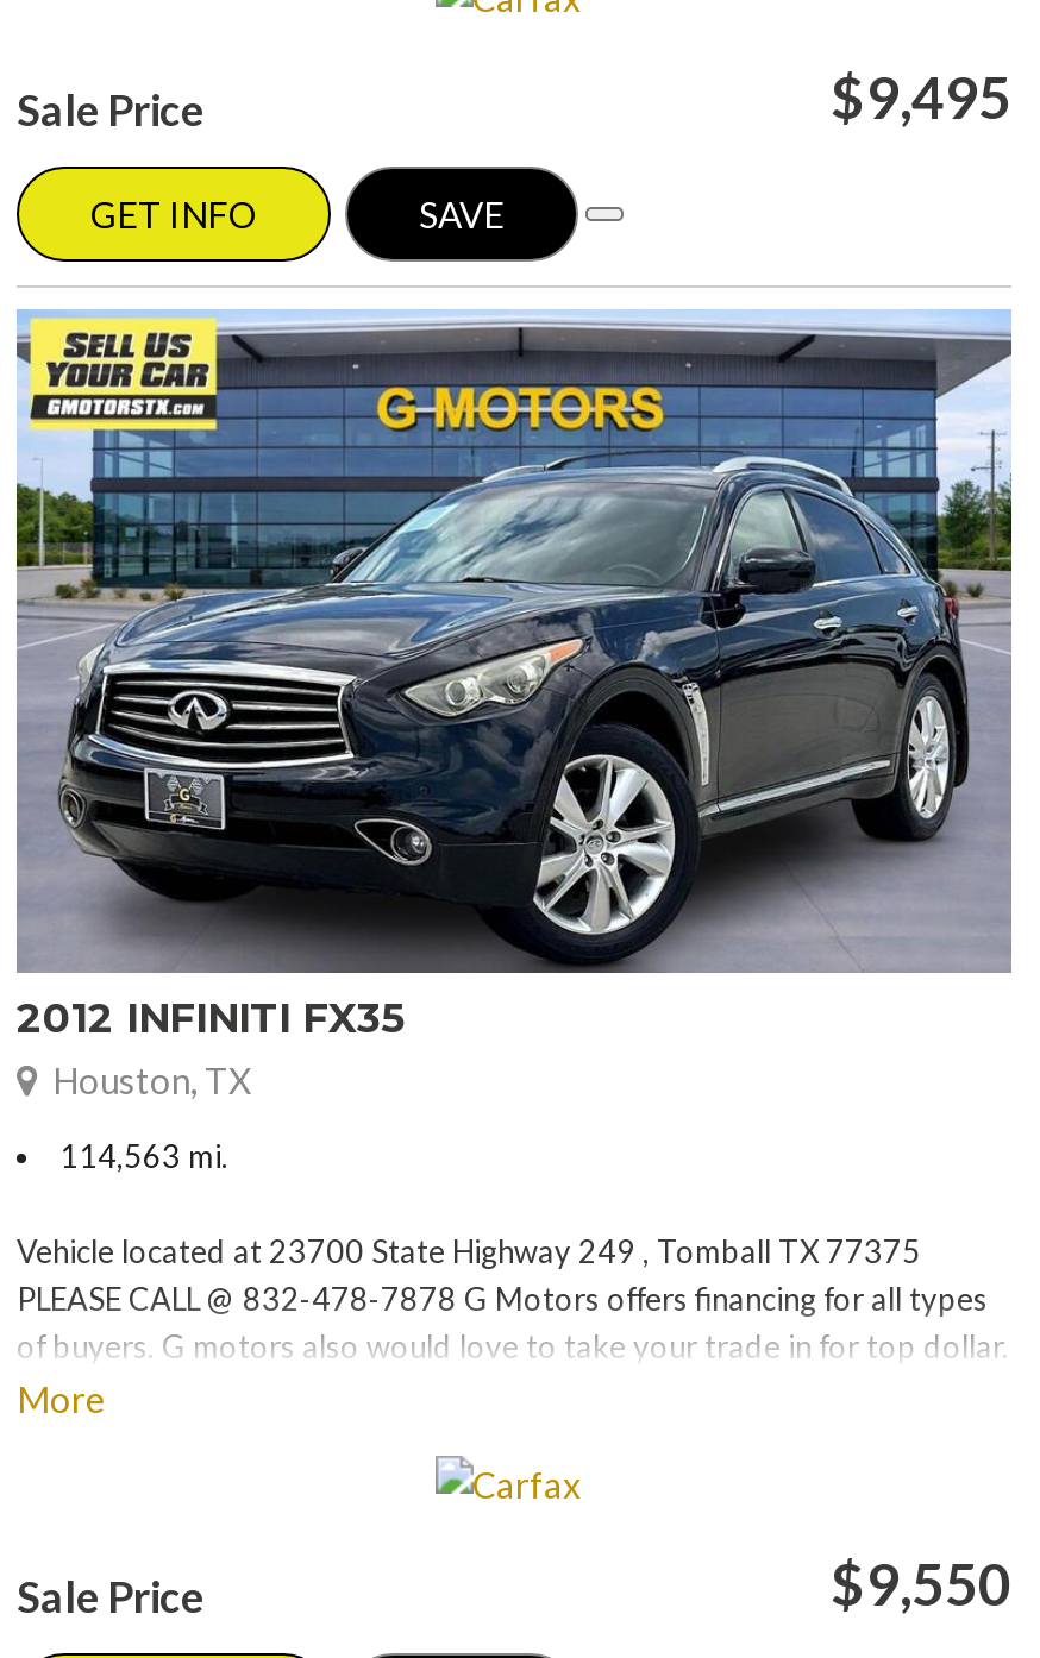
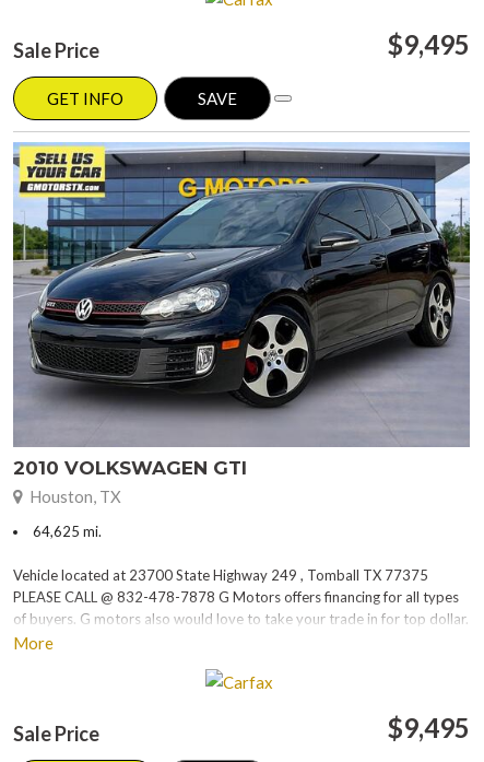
- [image]
- 2012 INFINITI FX35
+ [image]
+ 2010 VOLKSWAGEN GTI

- 114,563 mi.
+ 64,625 mi.

- $9,550
+ $9,495
